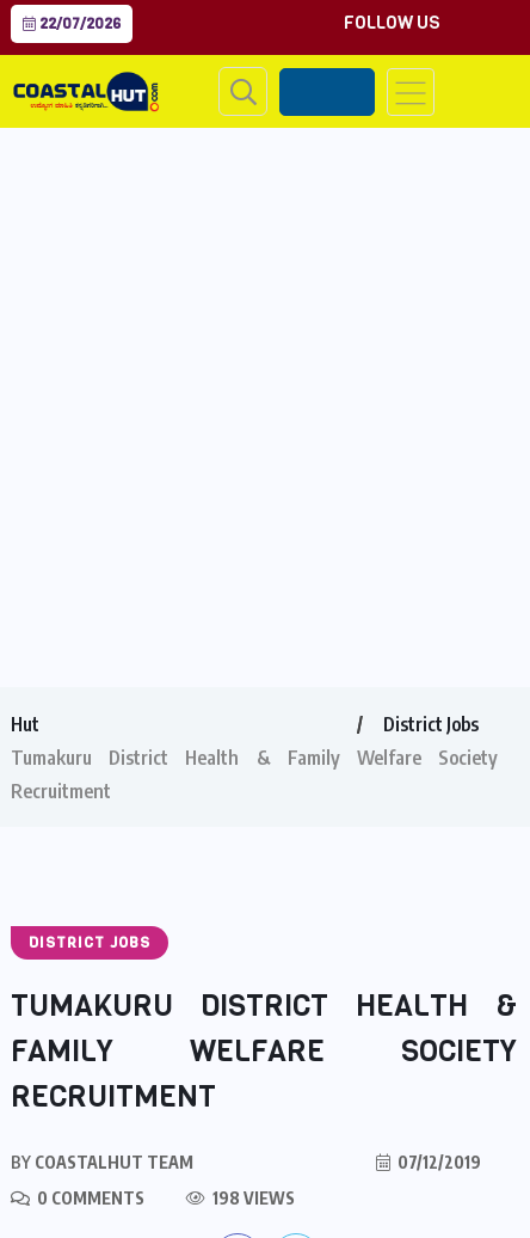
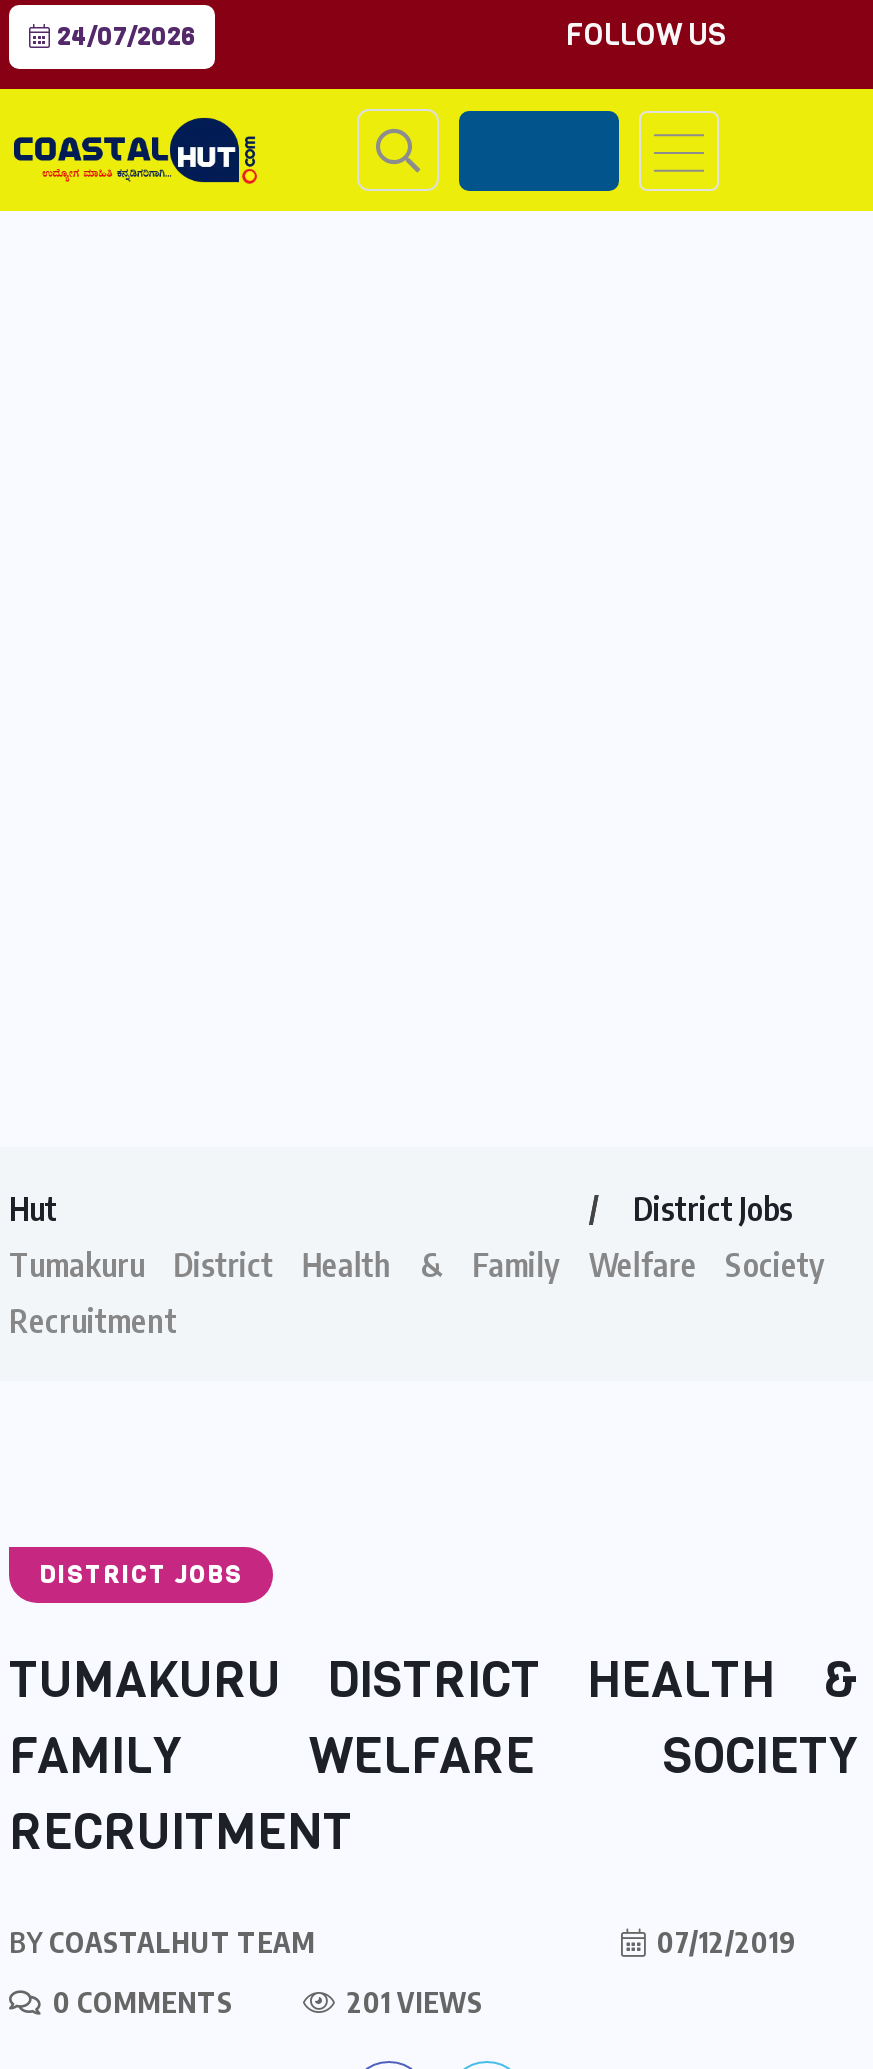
- 22/07/2026
+ 24/07/2026

- 198 VIEWS
+ 201 VIEWS
